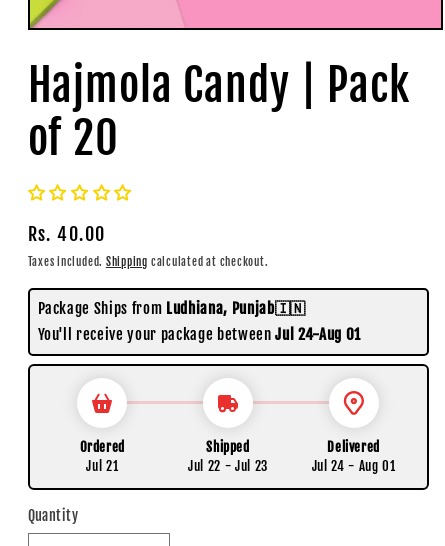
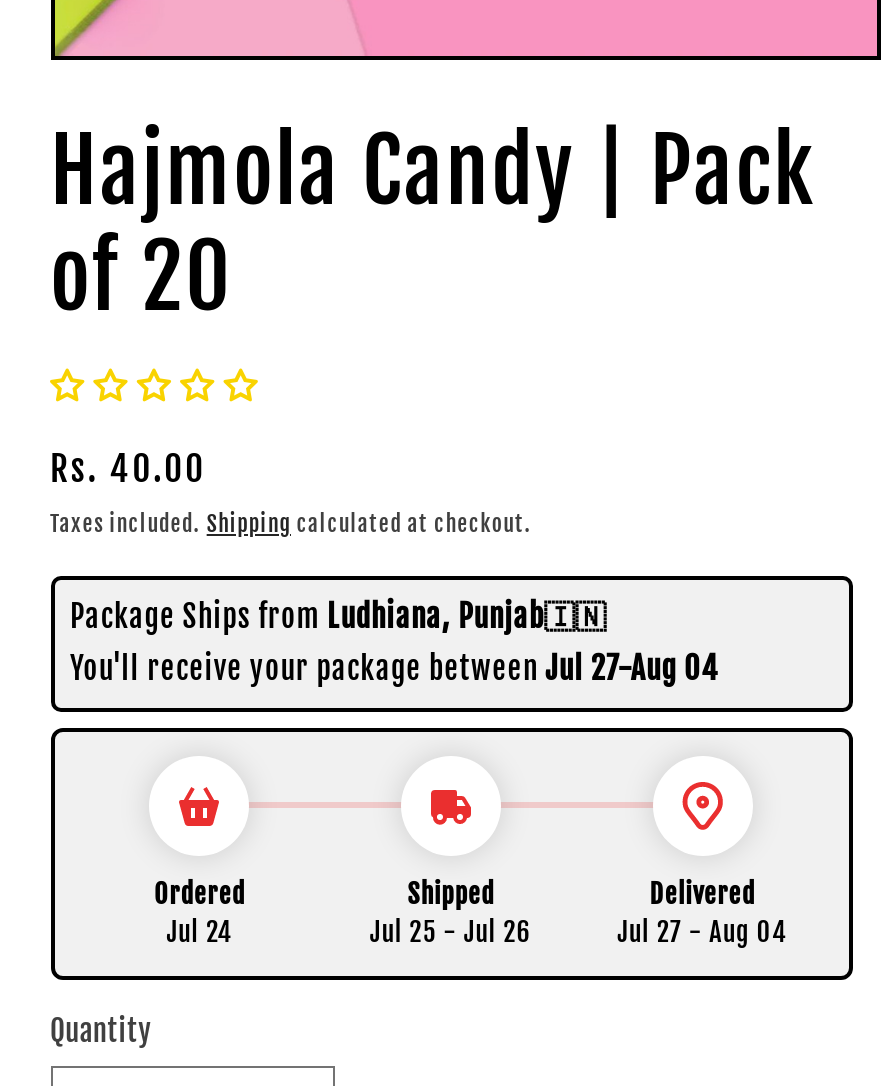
- You'll receive your package between Jul 24-Aug 01
+ You'll receive your package between Jul 27-Aug 04

- Jul 21
+ Jul 24

- Jul 22 - Jul 23
+ Jul 25 - Jul 26

- Jul 24 - Aug 01
+ Jul 27 - Aug 04
